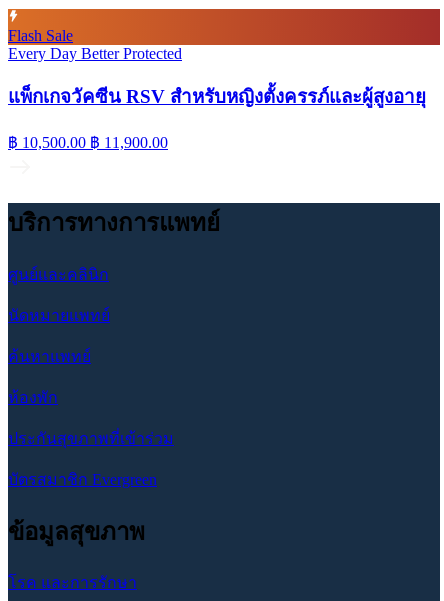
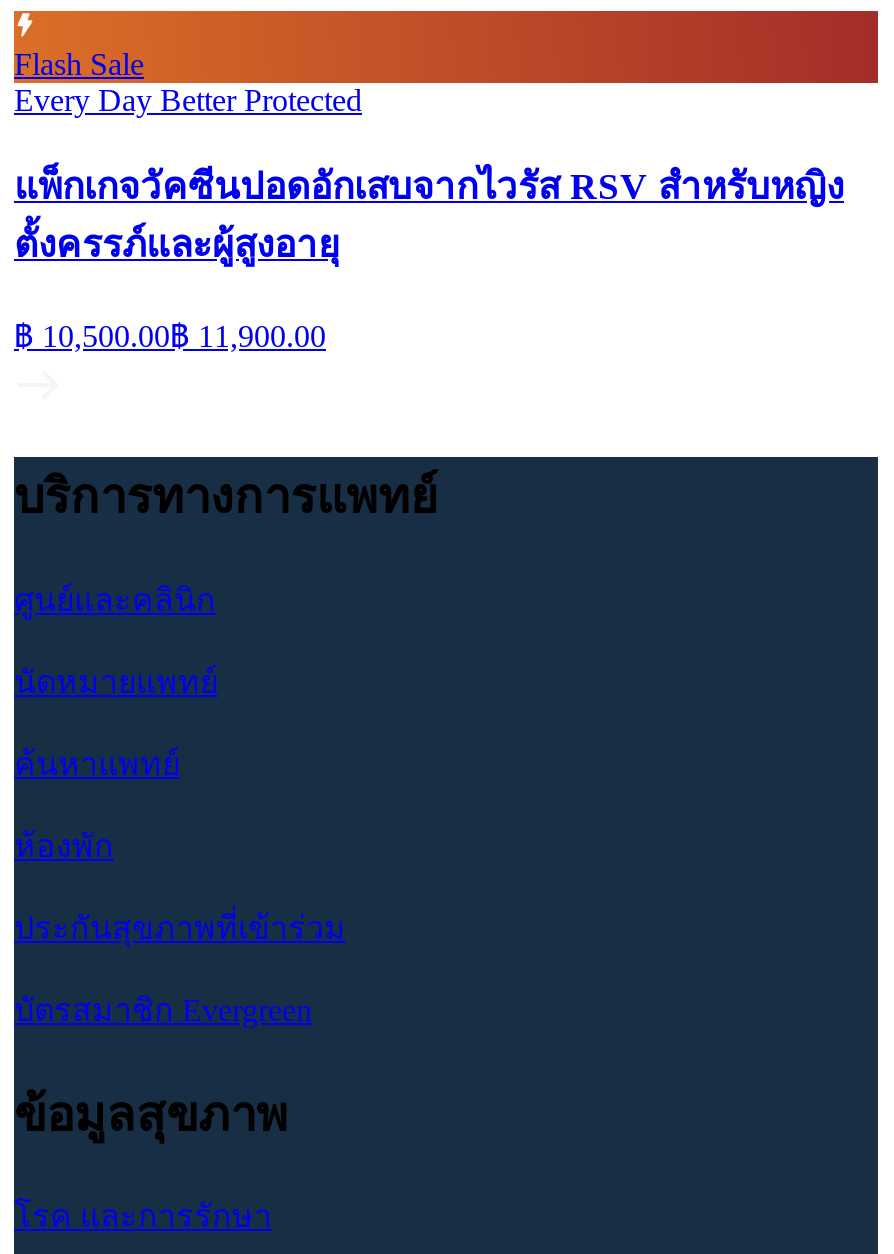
- แพ็กเกจวัคซีน RSV สำหรับหญิงตั้งครรภ์และผู้สูงอายุ
+ แพ็กเกจวัคซีนปอดอักเสบจากไวรัส RSV สำหรับหญิง
+ ตั้งครรภ์และผู้สูงอายุ
